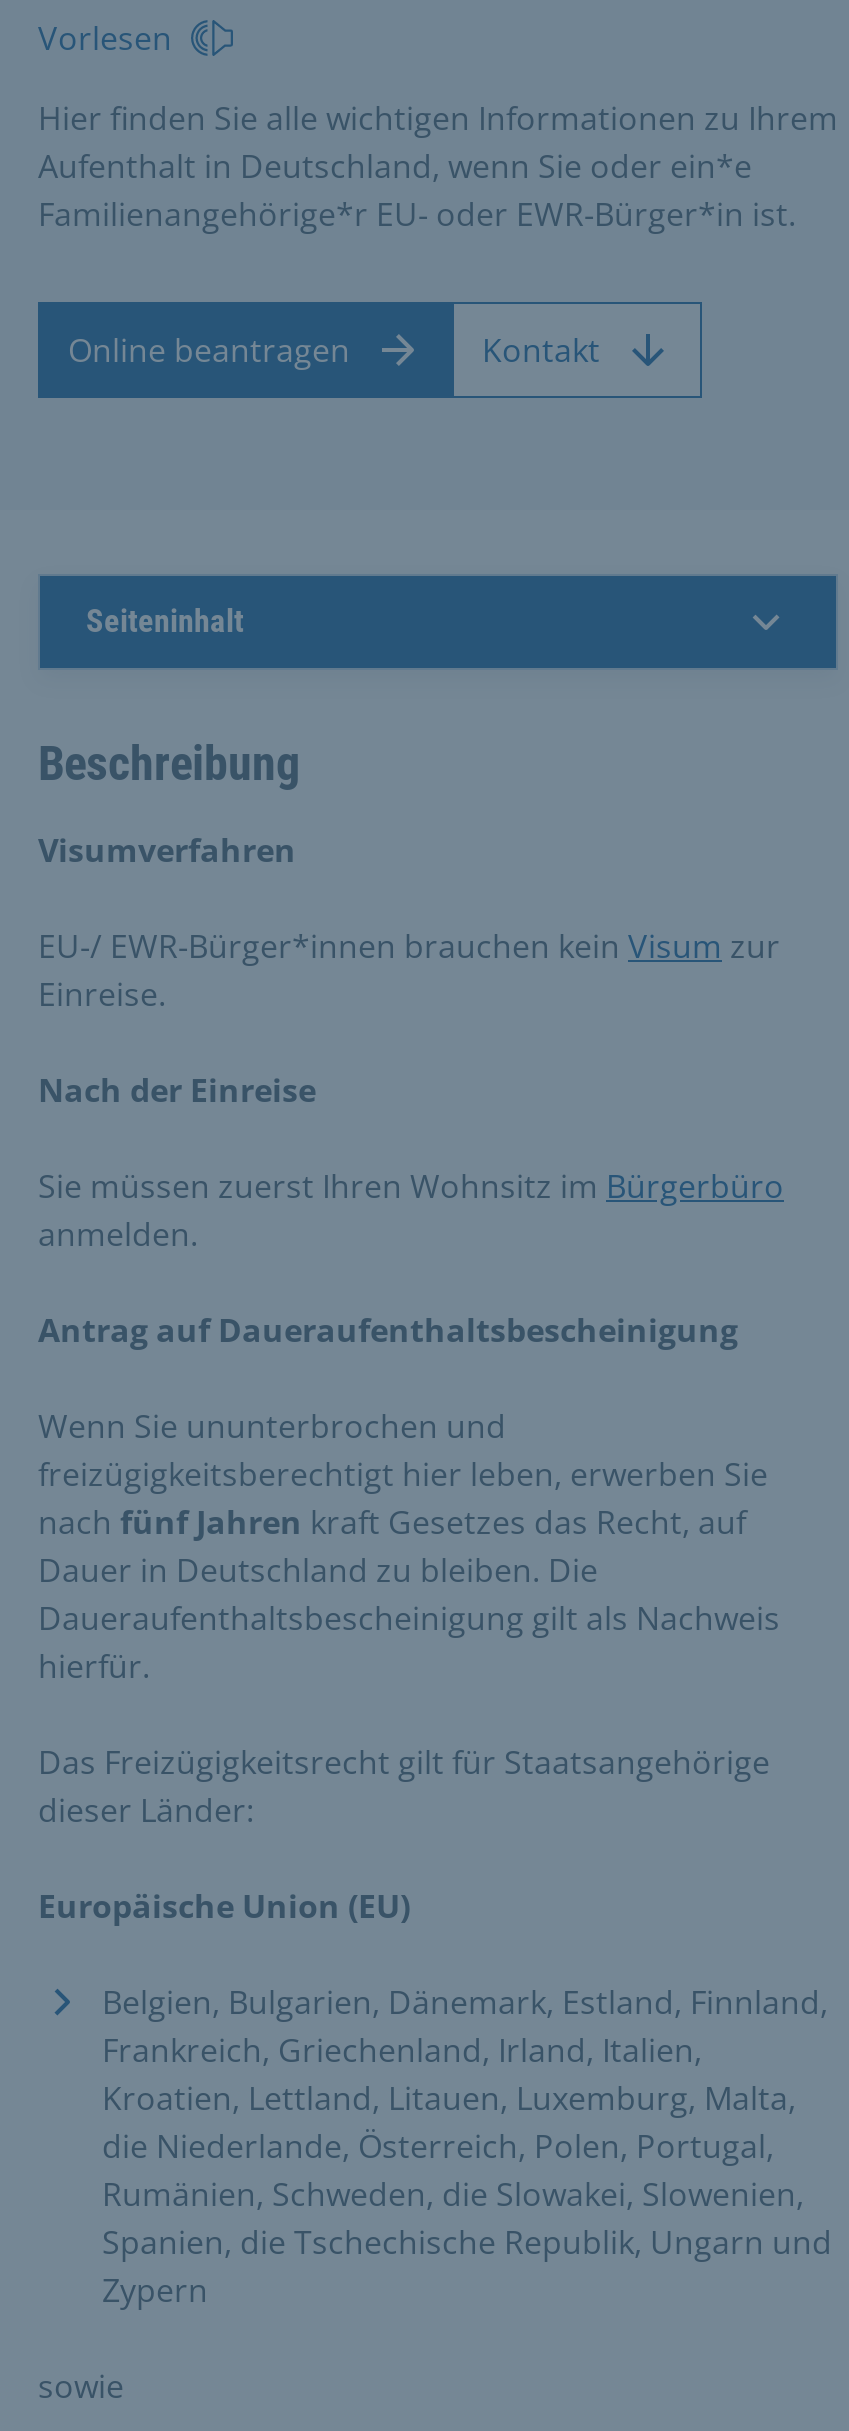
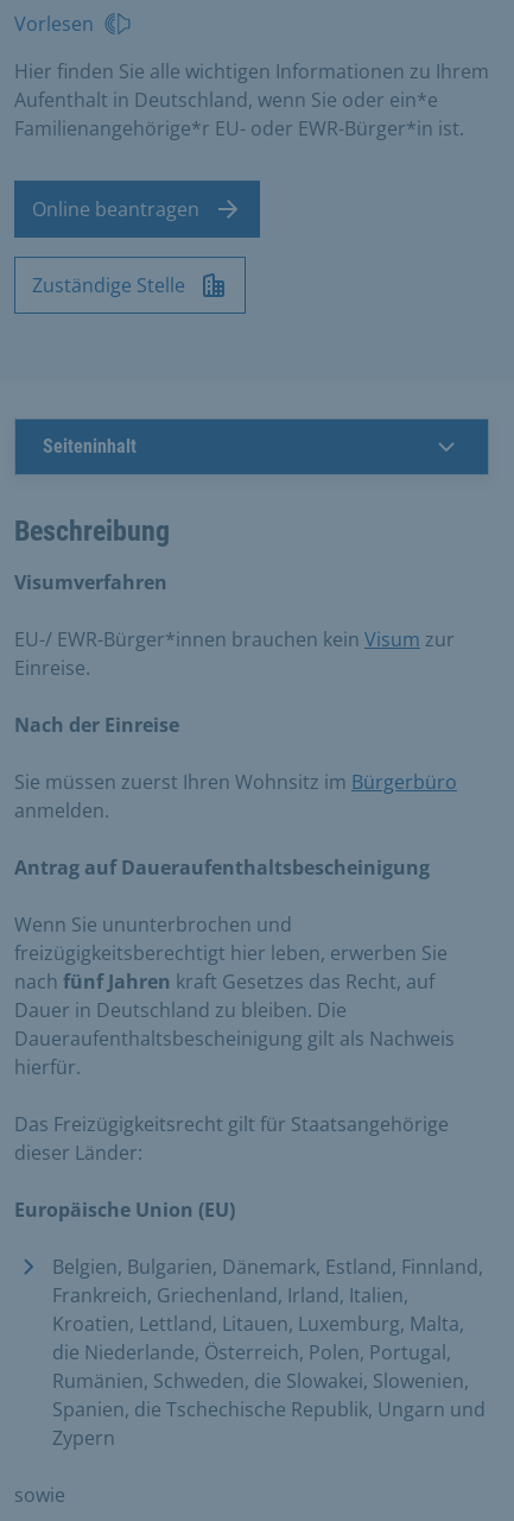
- Kontakt
+ Zuständige Stelle
